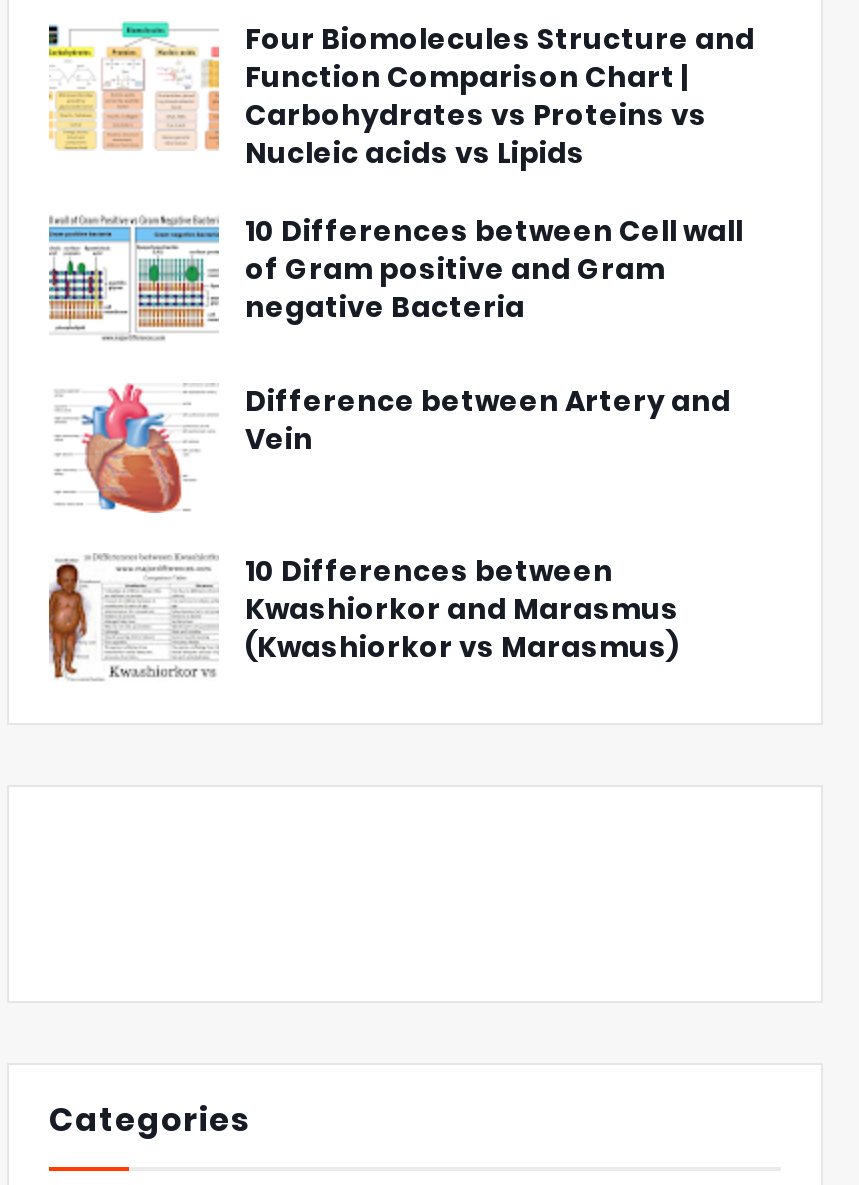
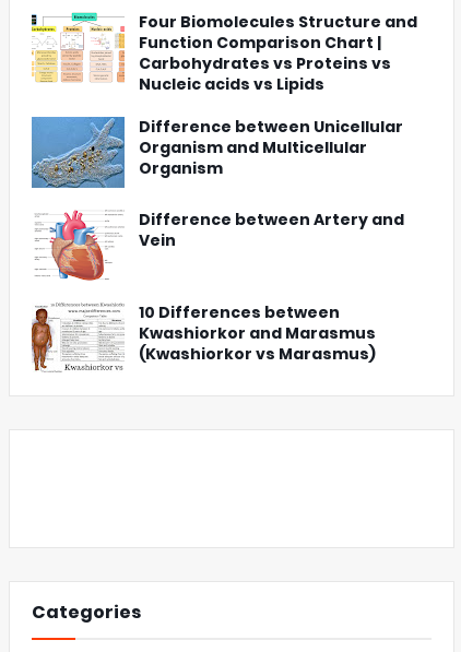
- [image]
- 10 Differences between Cell wall
- of Gram positive and Gram
- negative Bacteria
+ [image]
+ Difference between Unicellular
+ Organism and Multicellular
+ Organism
